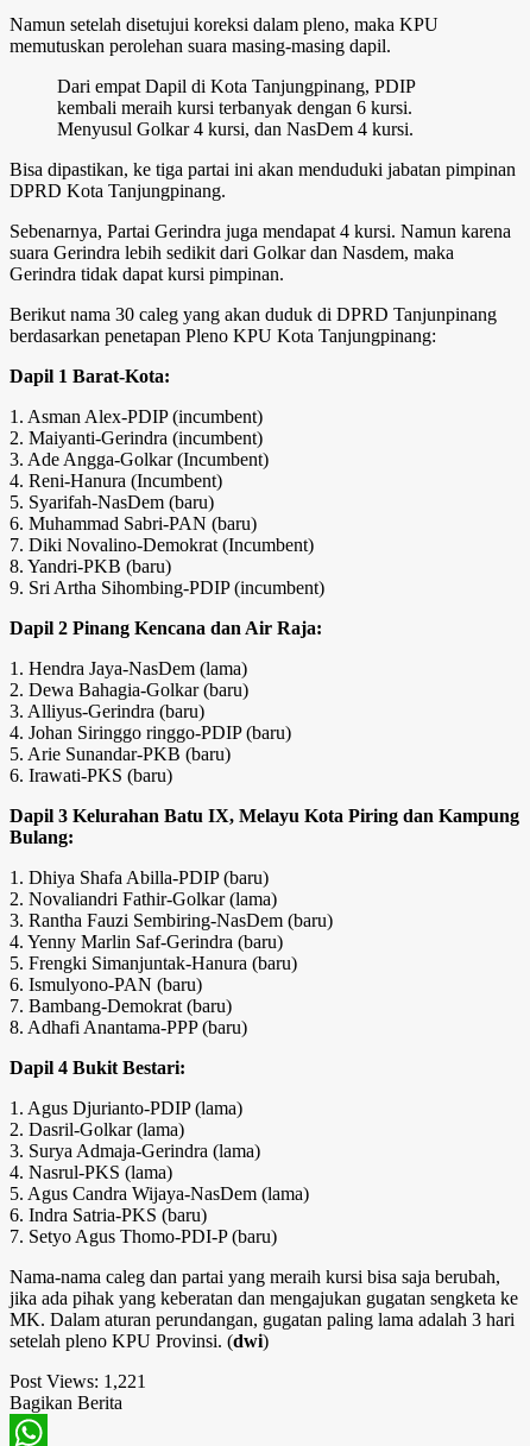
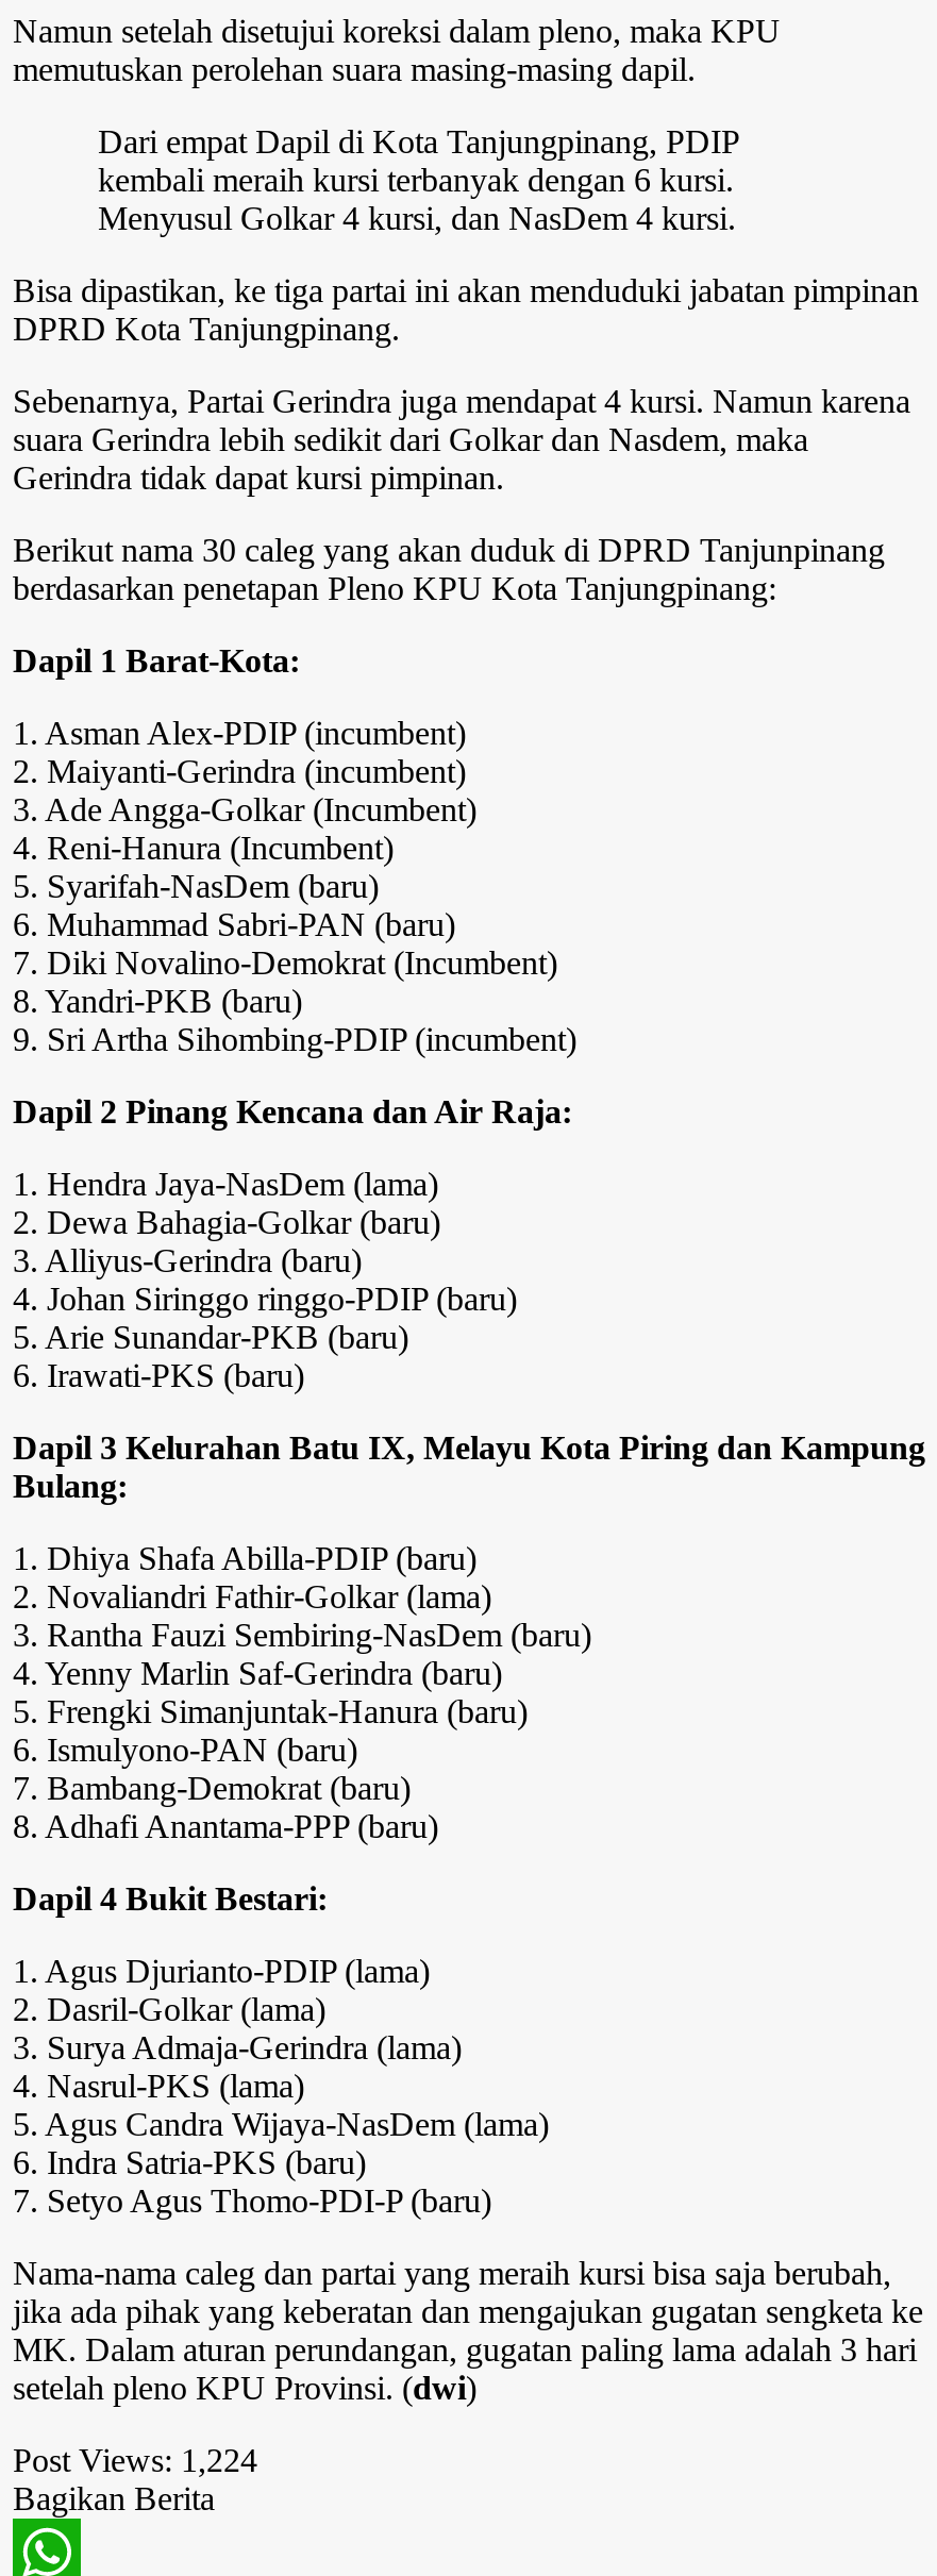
- Post Views: 1,221
+ Post Views: 1,224
